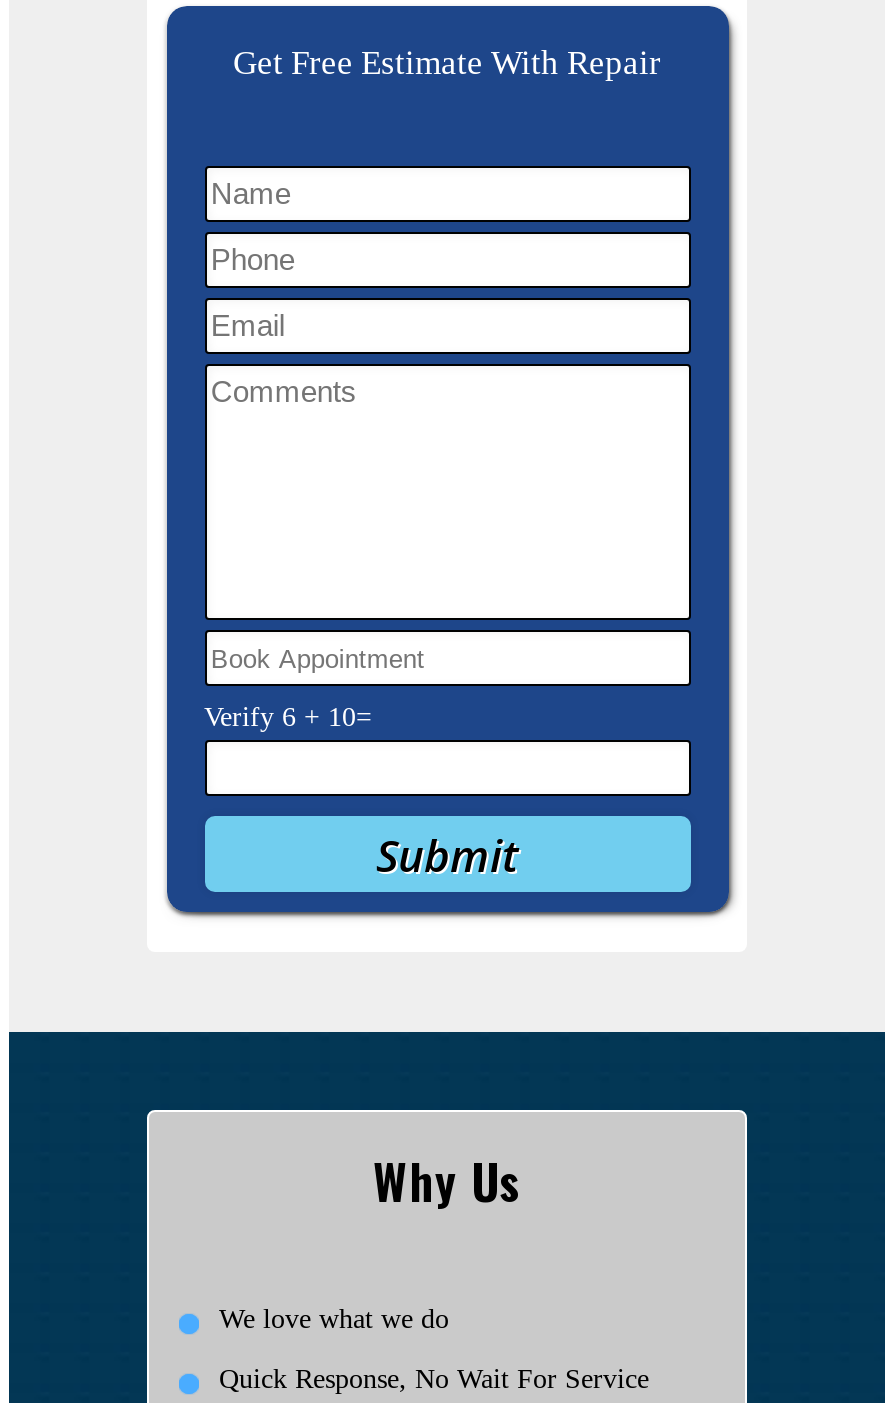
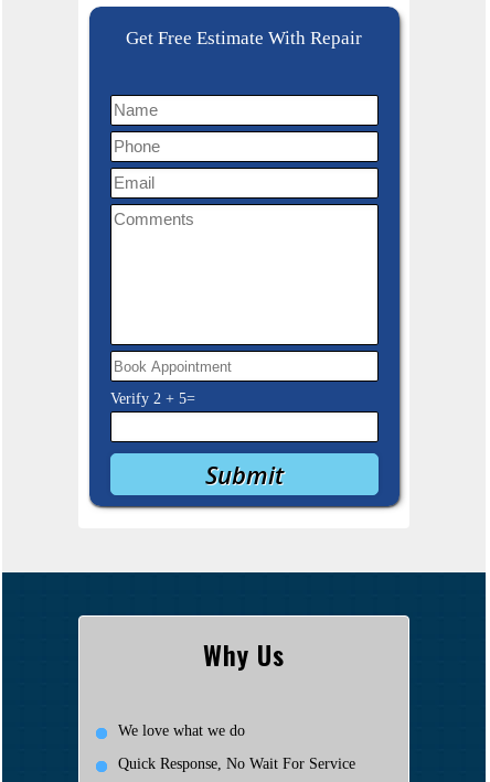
- Verify 6 + 10=
+ Verify 2 + 5=
